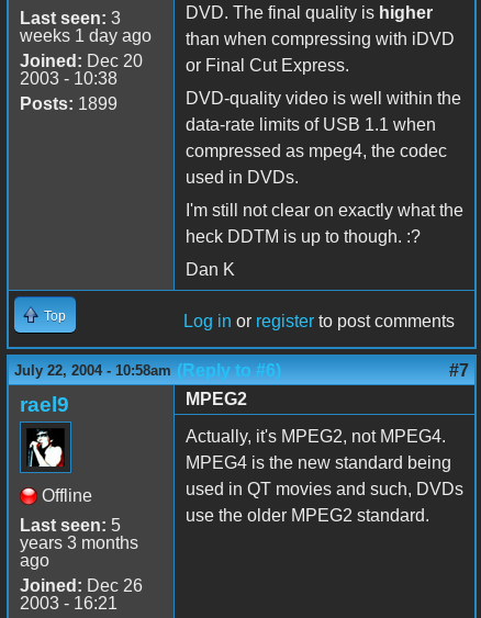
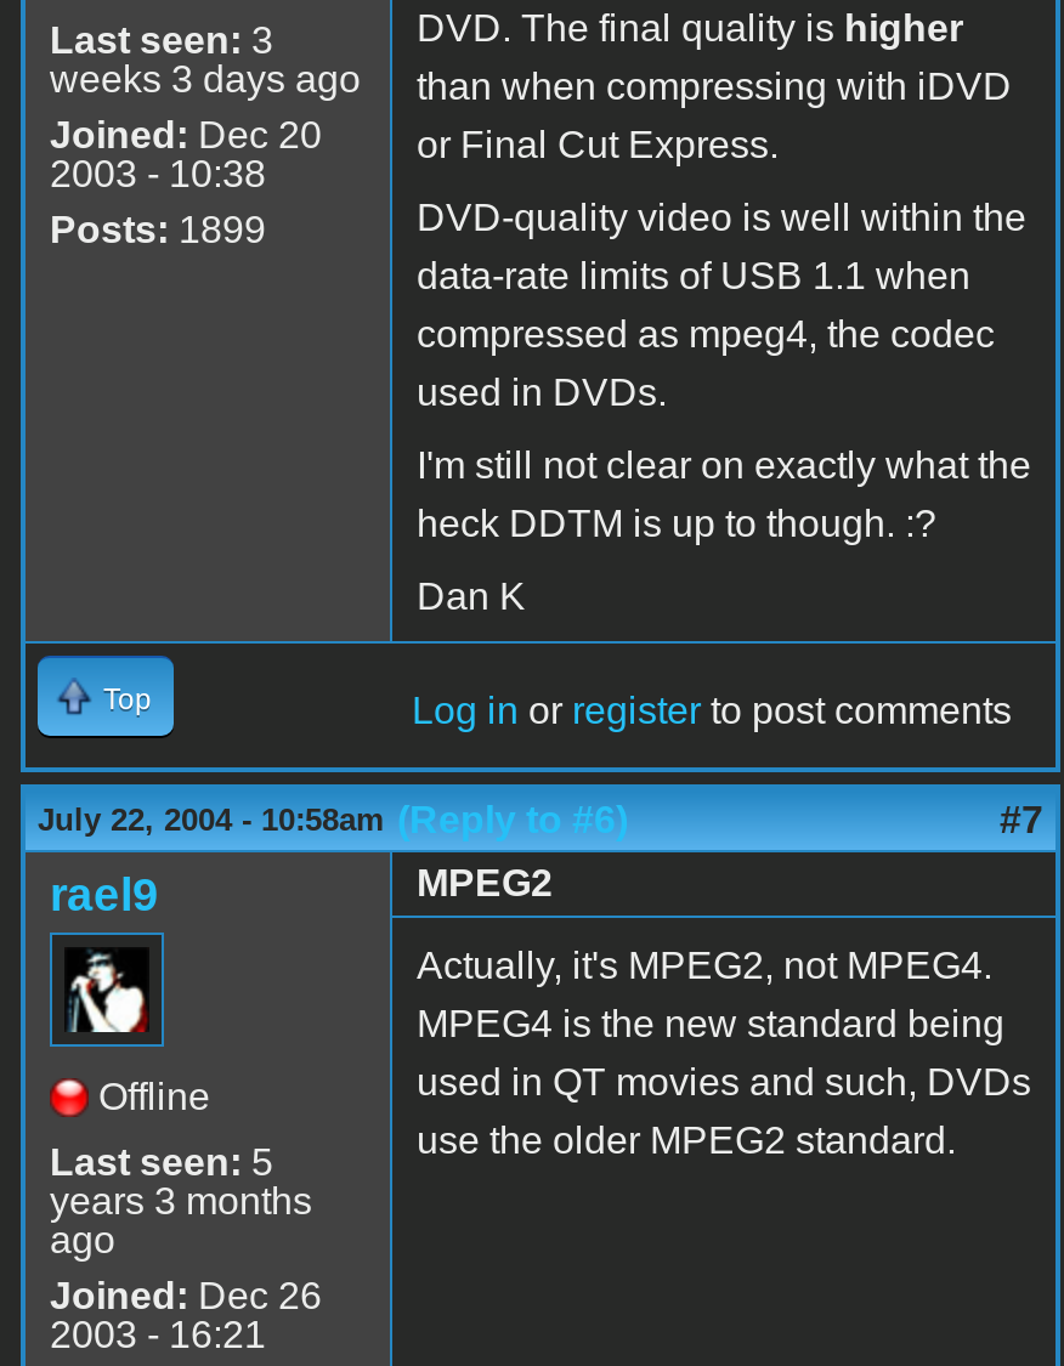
- weeks 1 day ago
+ weeks 3 days ago
